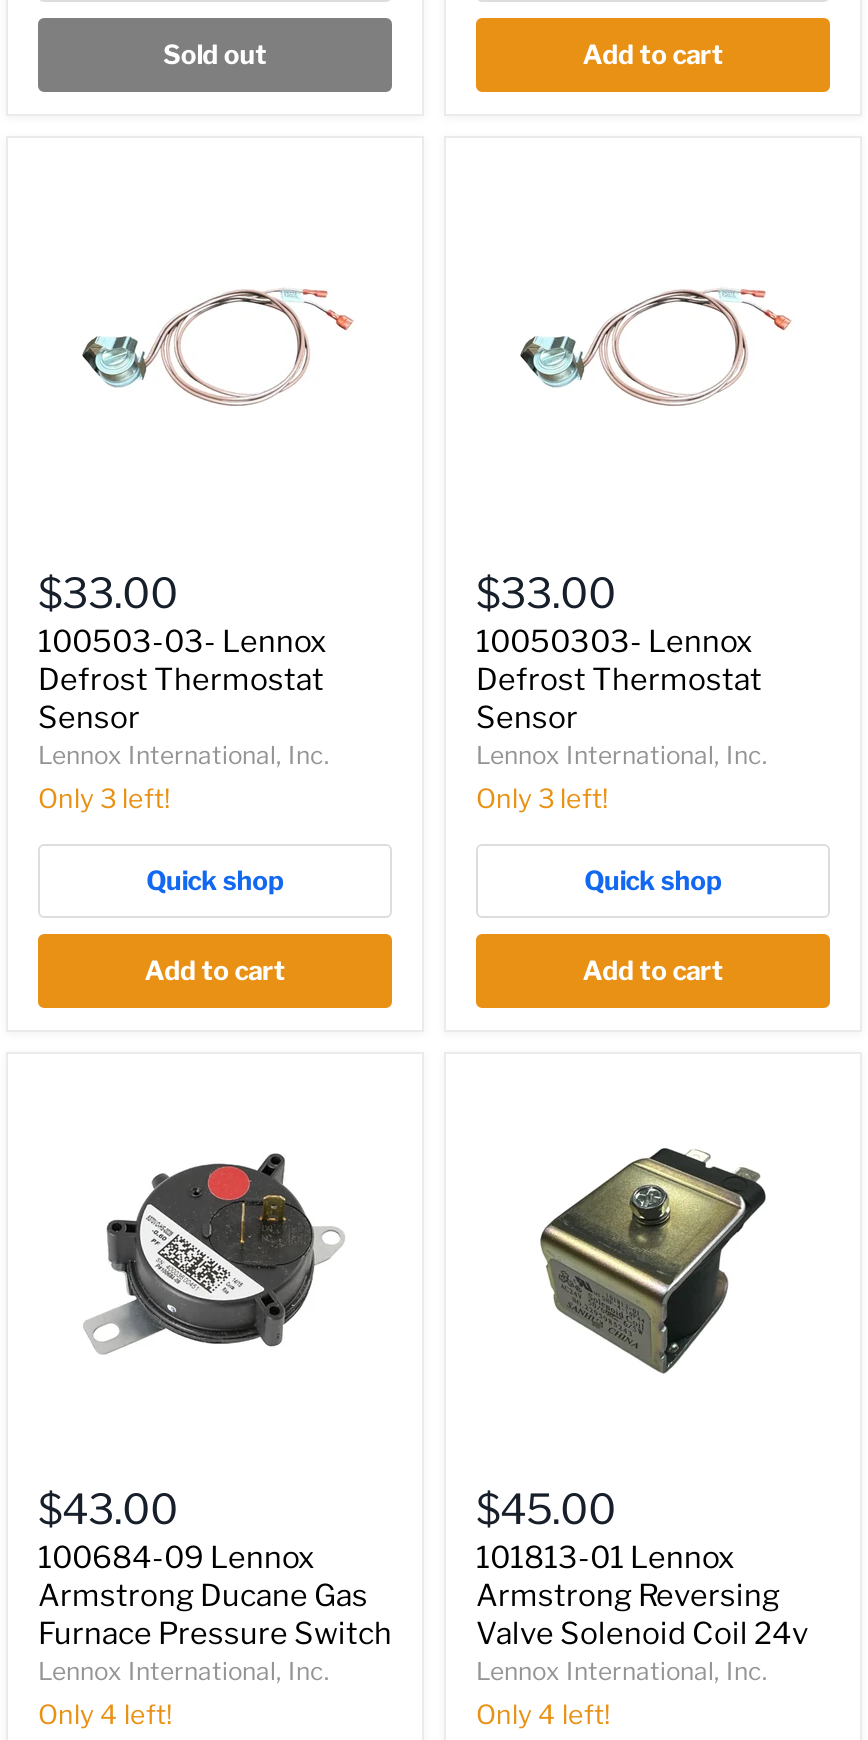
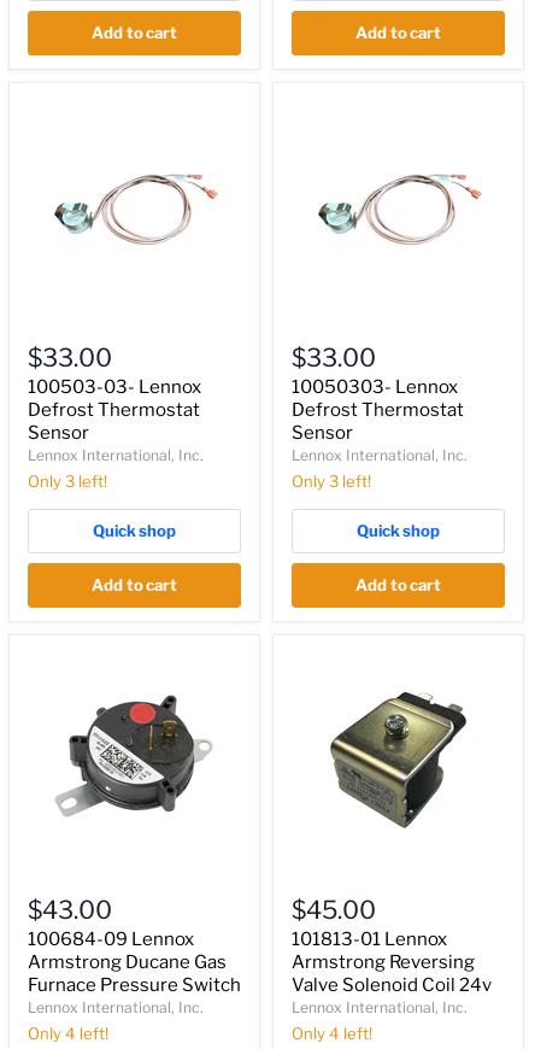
- Sold out
+ Add to cart
